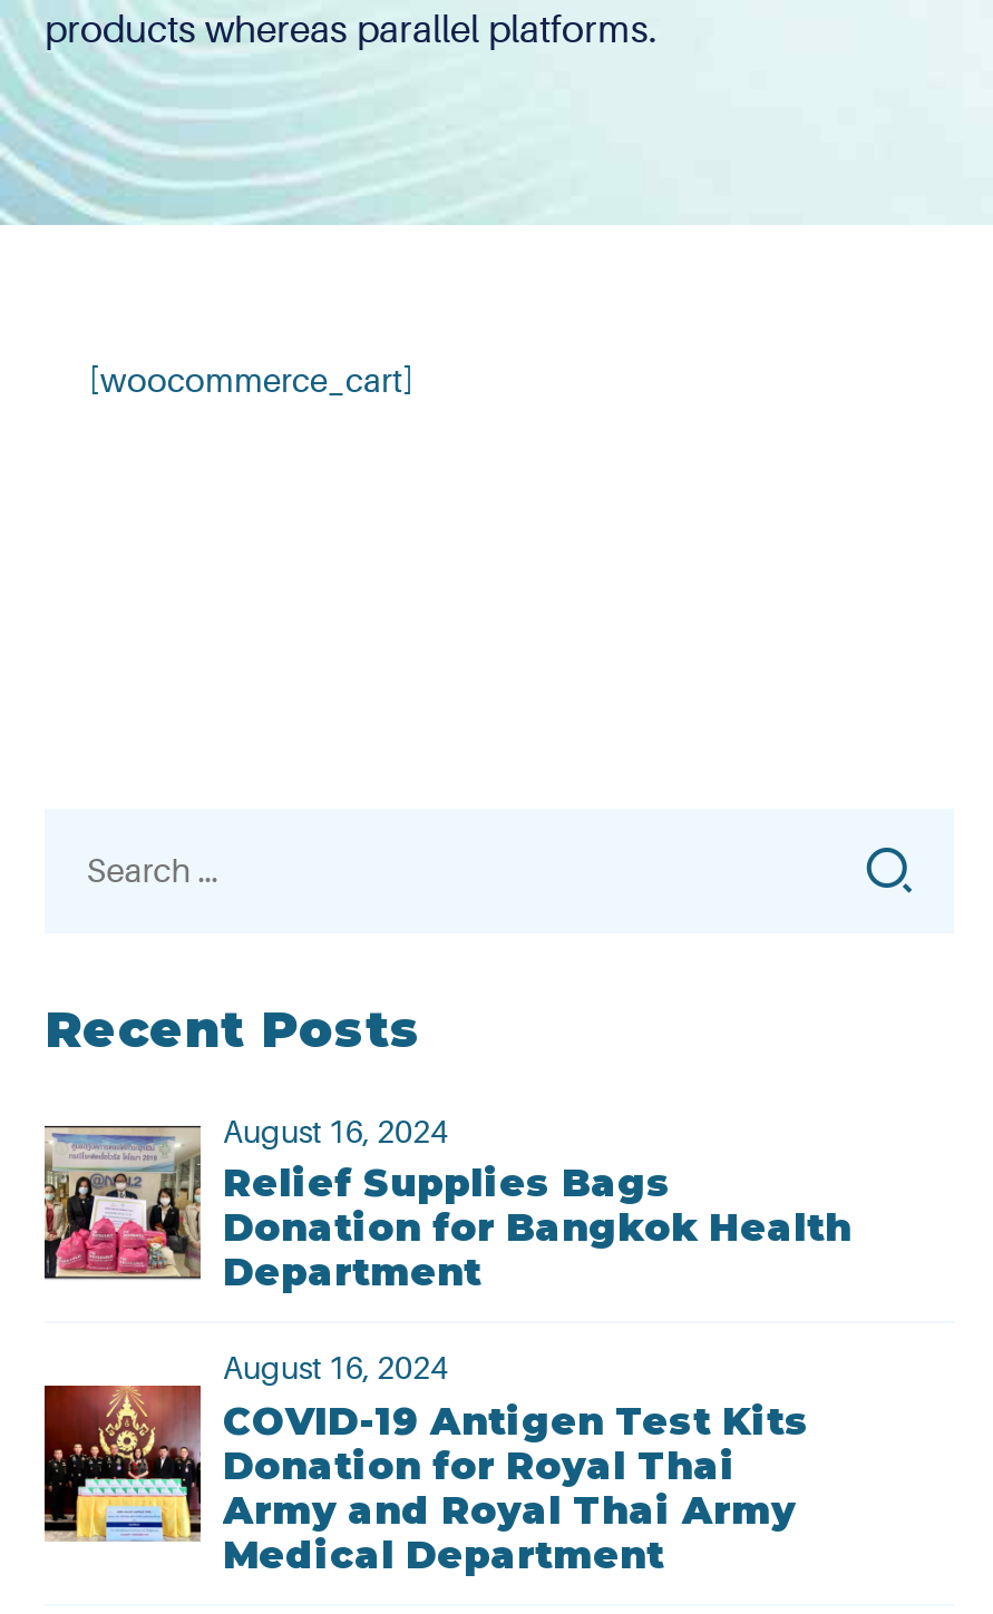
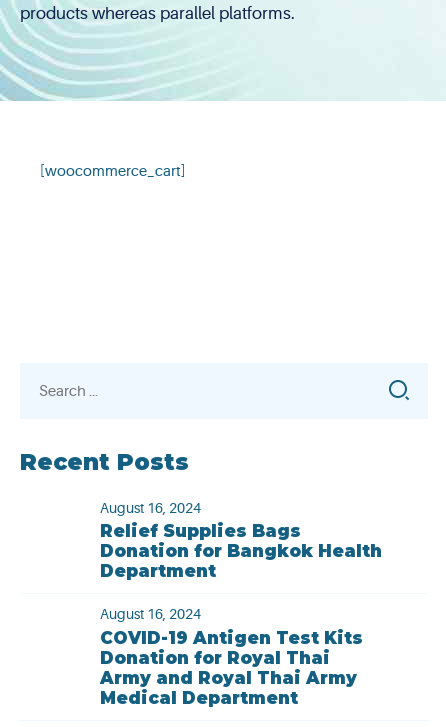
- [image]

- [image]
